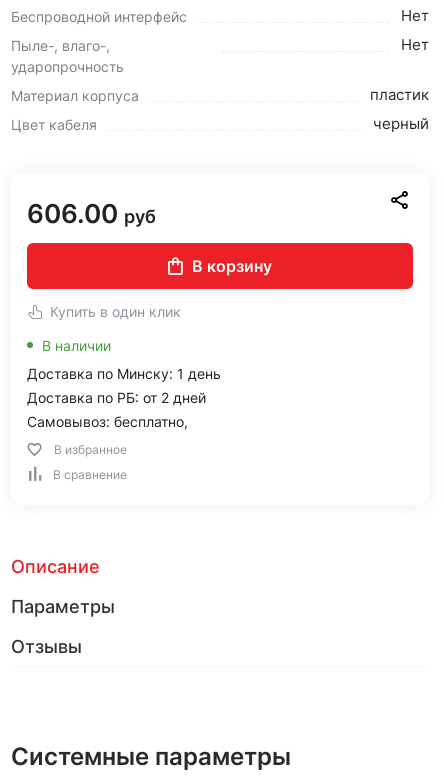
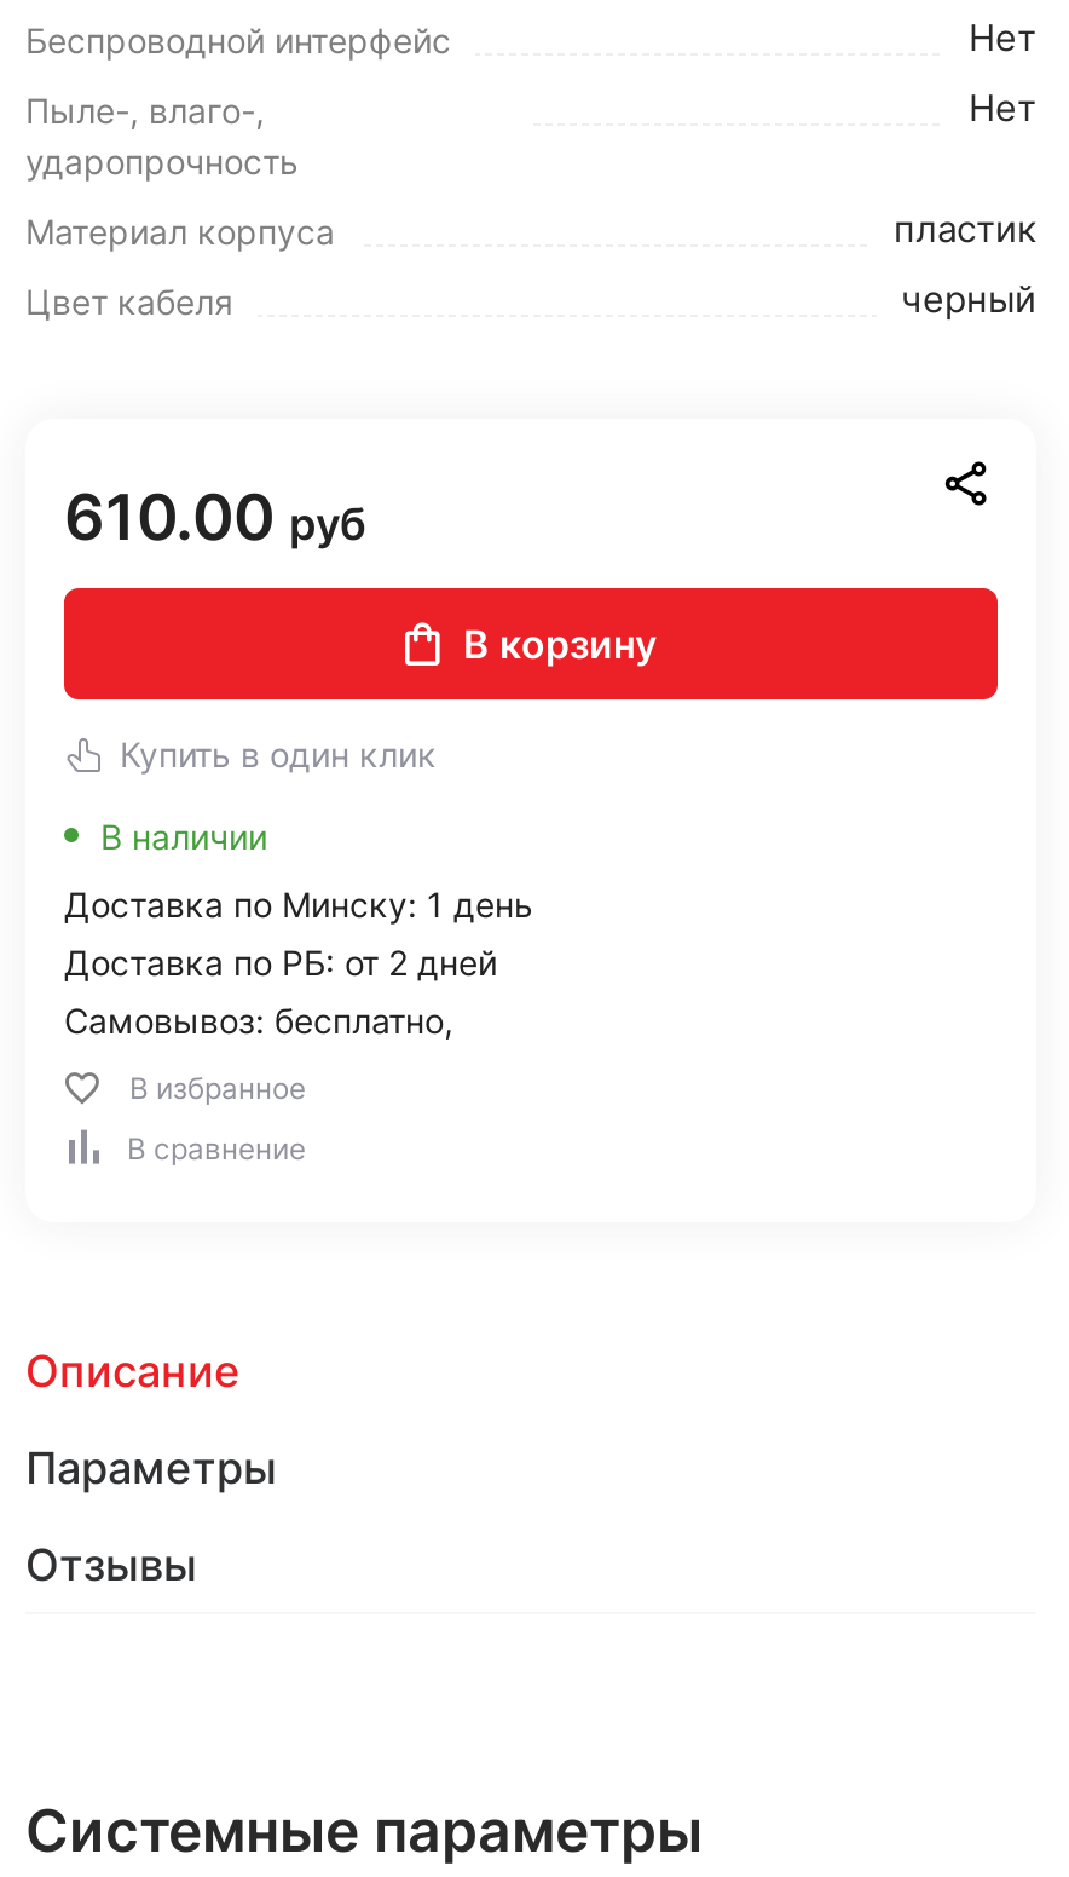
- 606.00 руб
+ 610.00 руб
